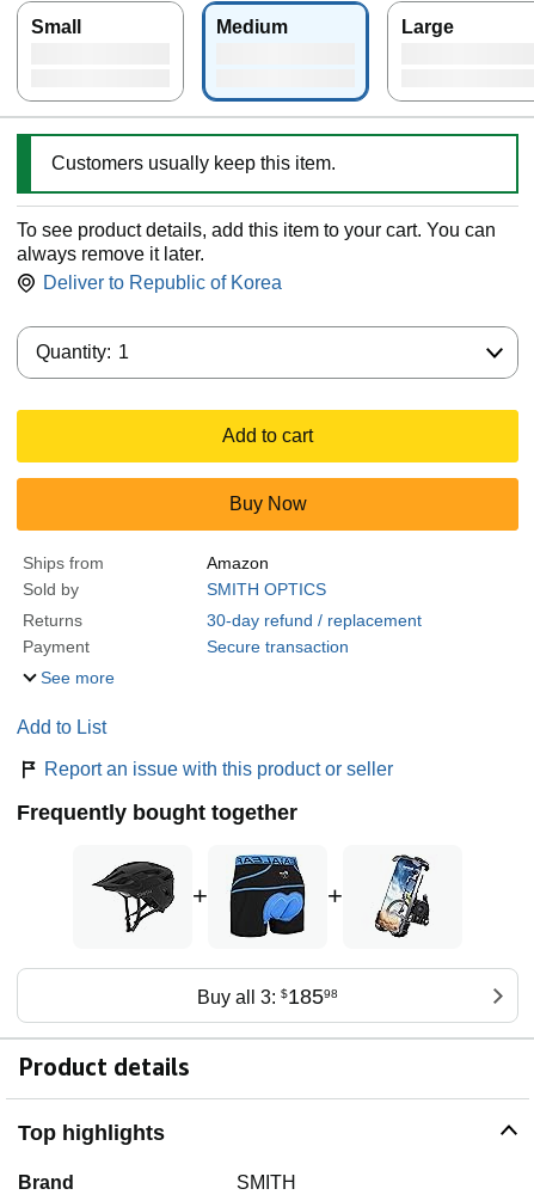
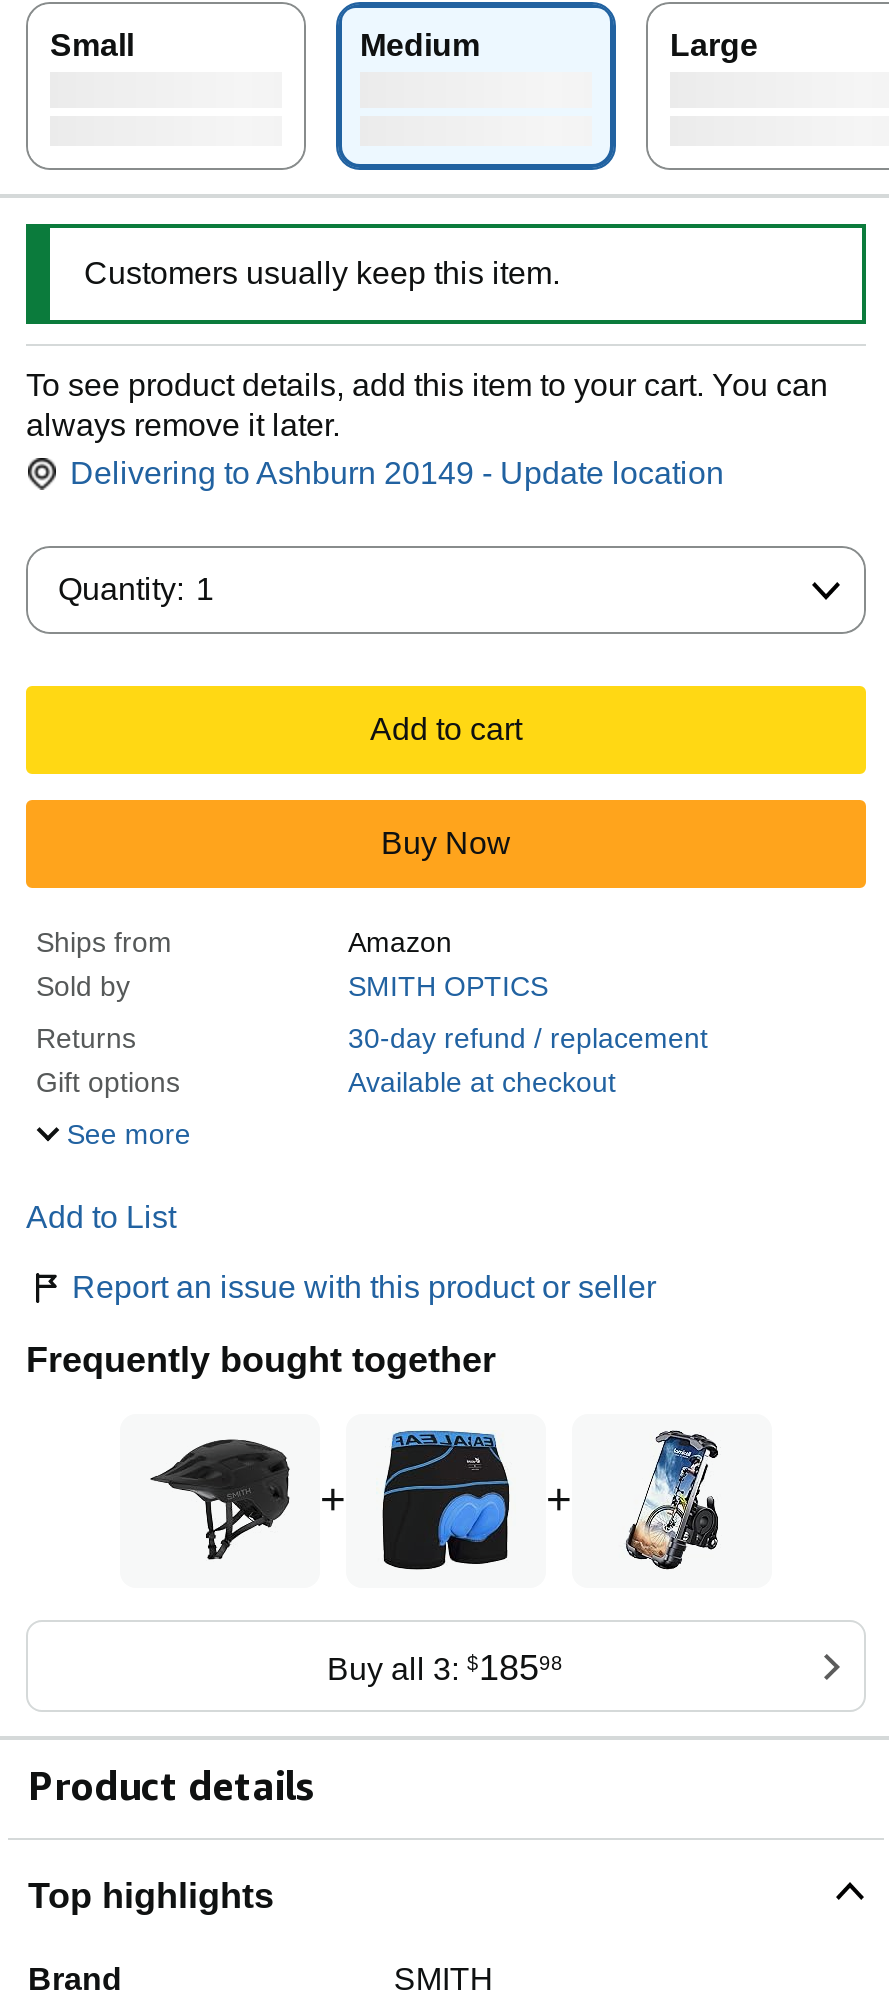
- Deliver to Republic of Korea
+ Delivering to Ashburn 20149 - Update location

- Payment
- Secure transaction
+ Gift options
+ Available at checkout
